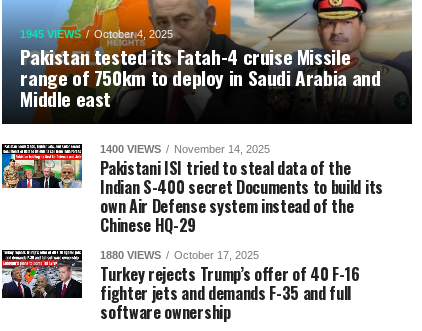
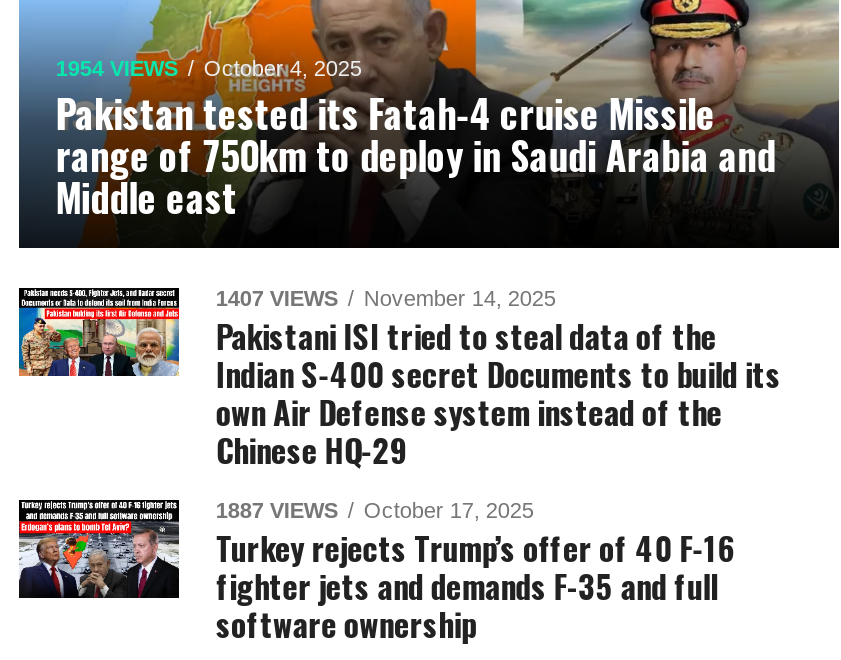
- 1945 VIEWS October 4, 2025
+ 1954 VIEWS October 4, 2025

- 1400 VIEWS November 14, 2025
+ 1407 VIEWS November 14, 2025

- 1880 VIEWS October 17, 2025
+ 1887 VIEWS October 17, 2025
